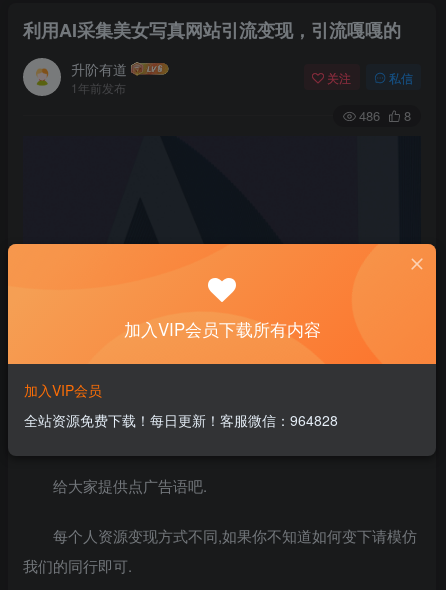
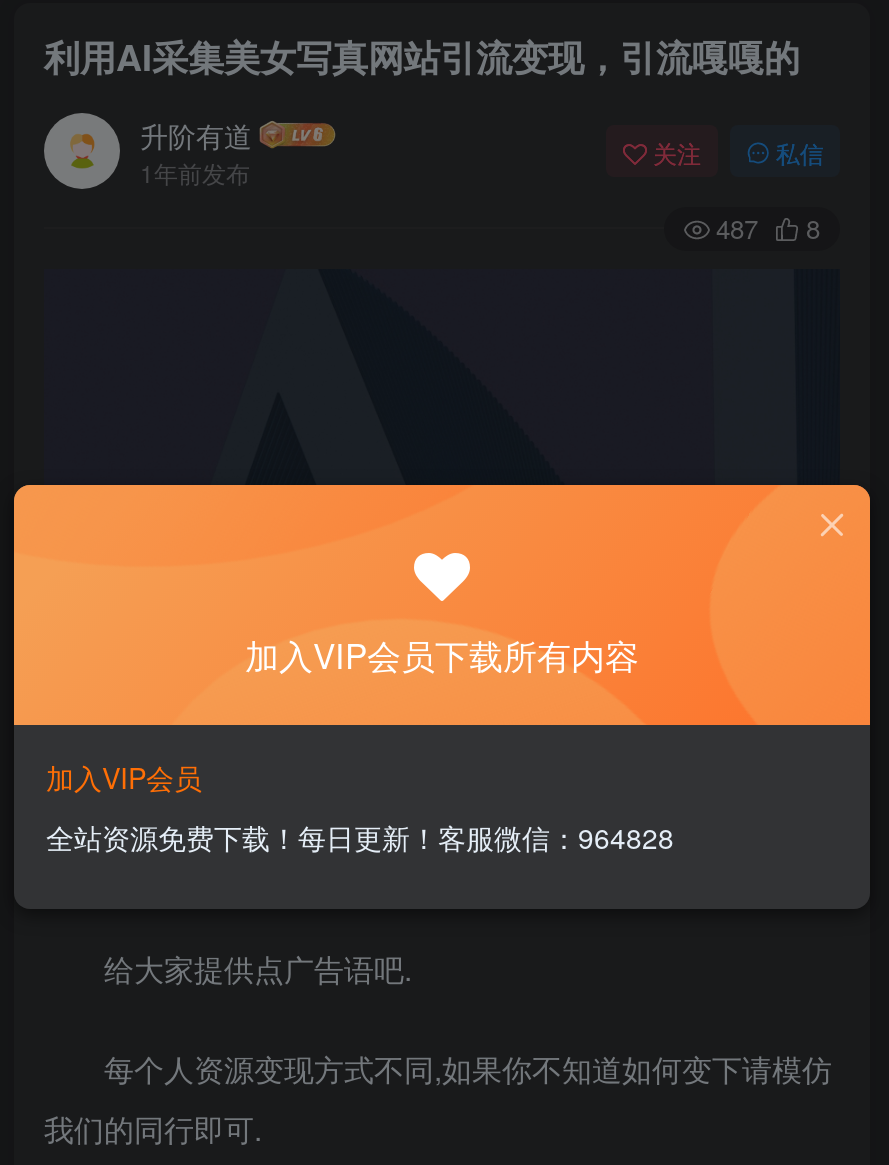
- 486 8
+ 487 8
